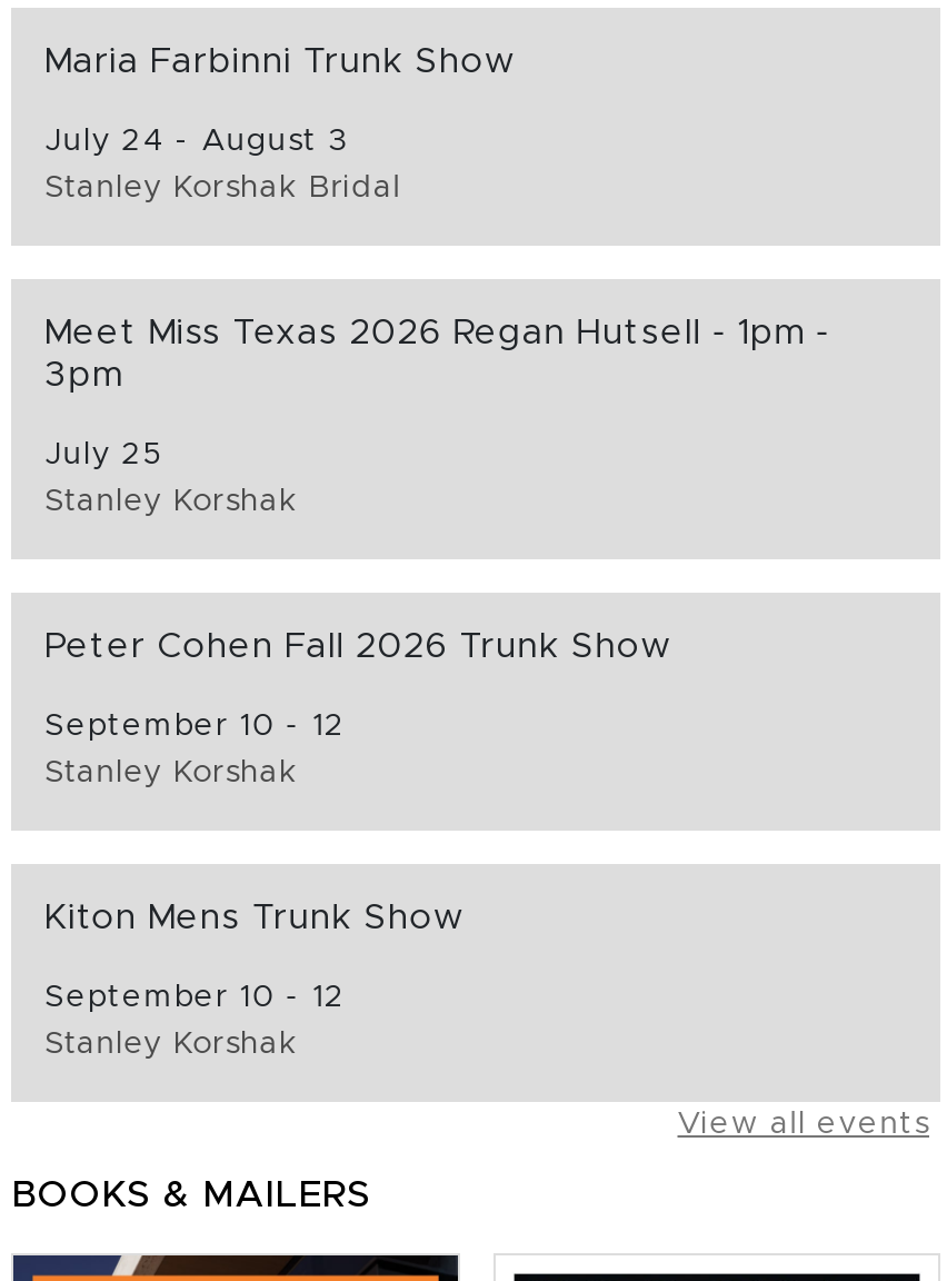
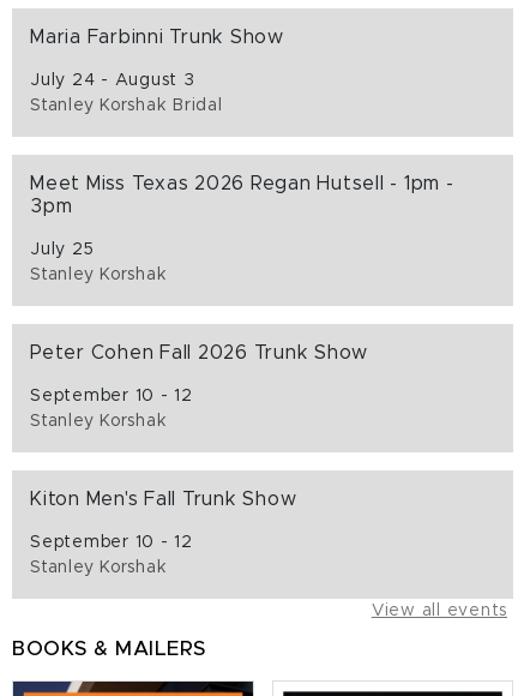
- Kiton Mens Trunk Show
+ Kiton Men's Fall Trunk Show
